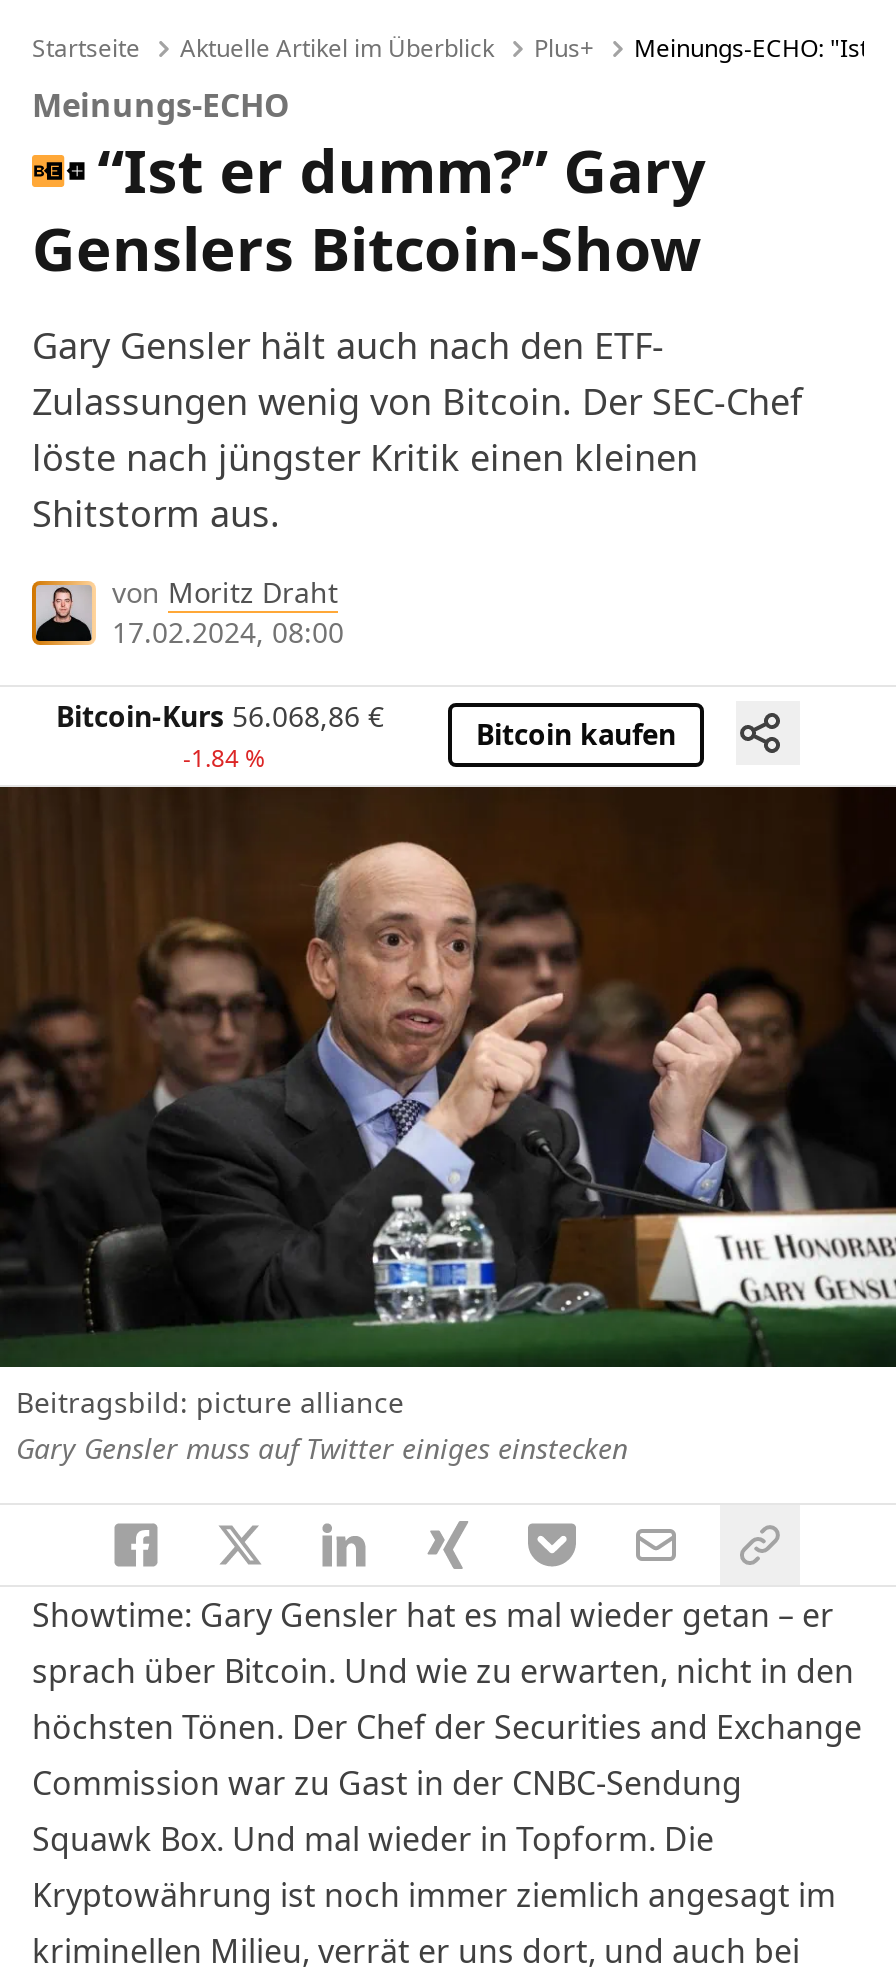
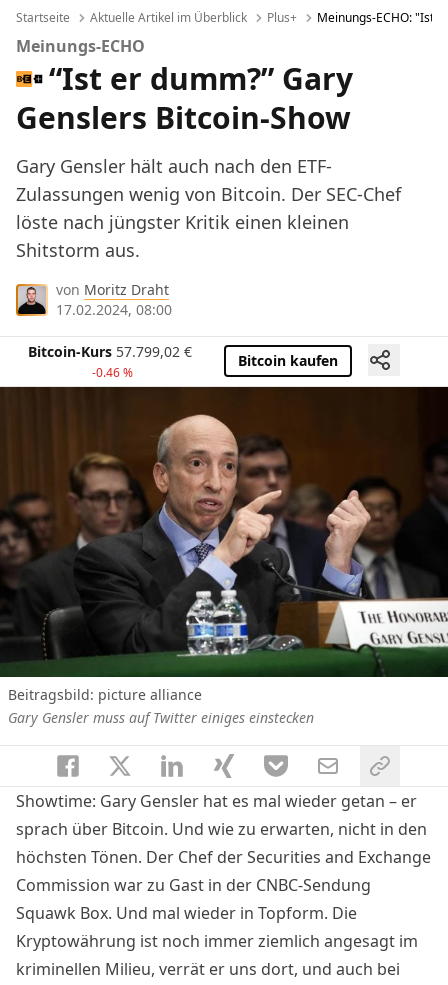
- Bitcoin-Kurs 56.068,86 €
+ Bitcoin-Kurs 57.799,02 €

- -1.84 %
+ -0.46 %
